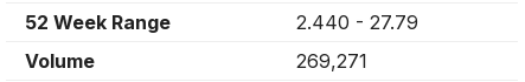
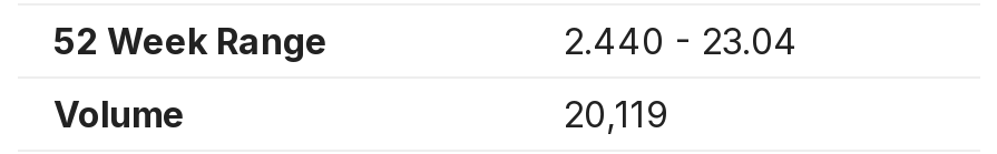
- 2.440 - 27.79
+ 2.440 - 23.04

- 269,271
+ 20,119
